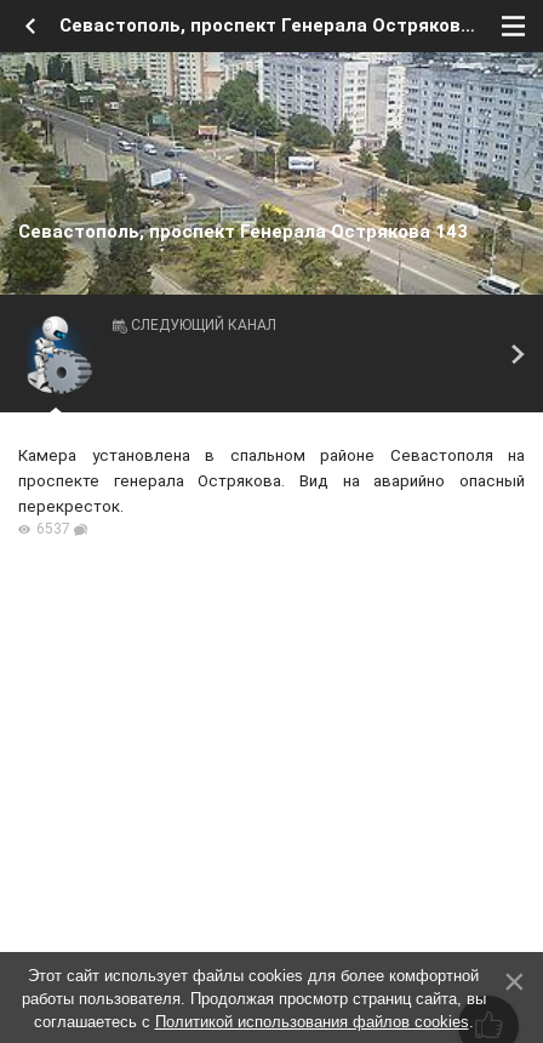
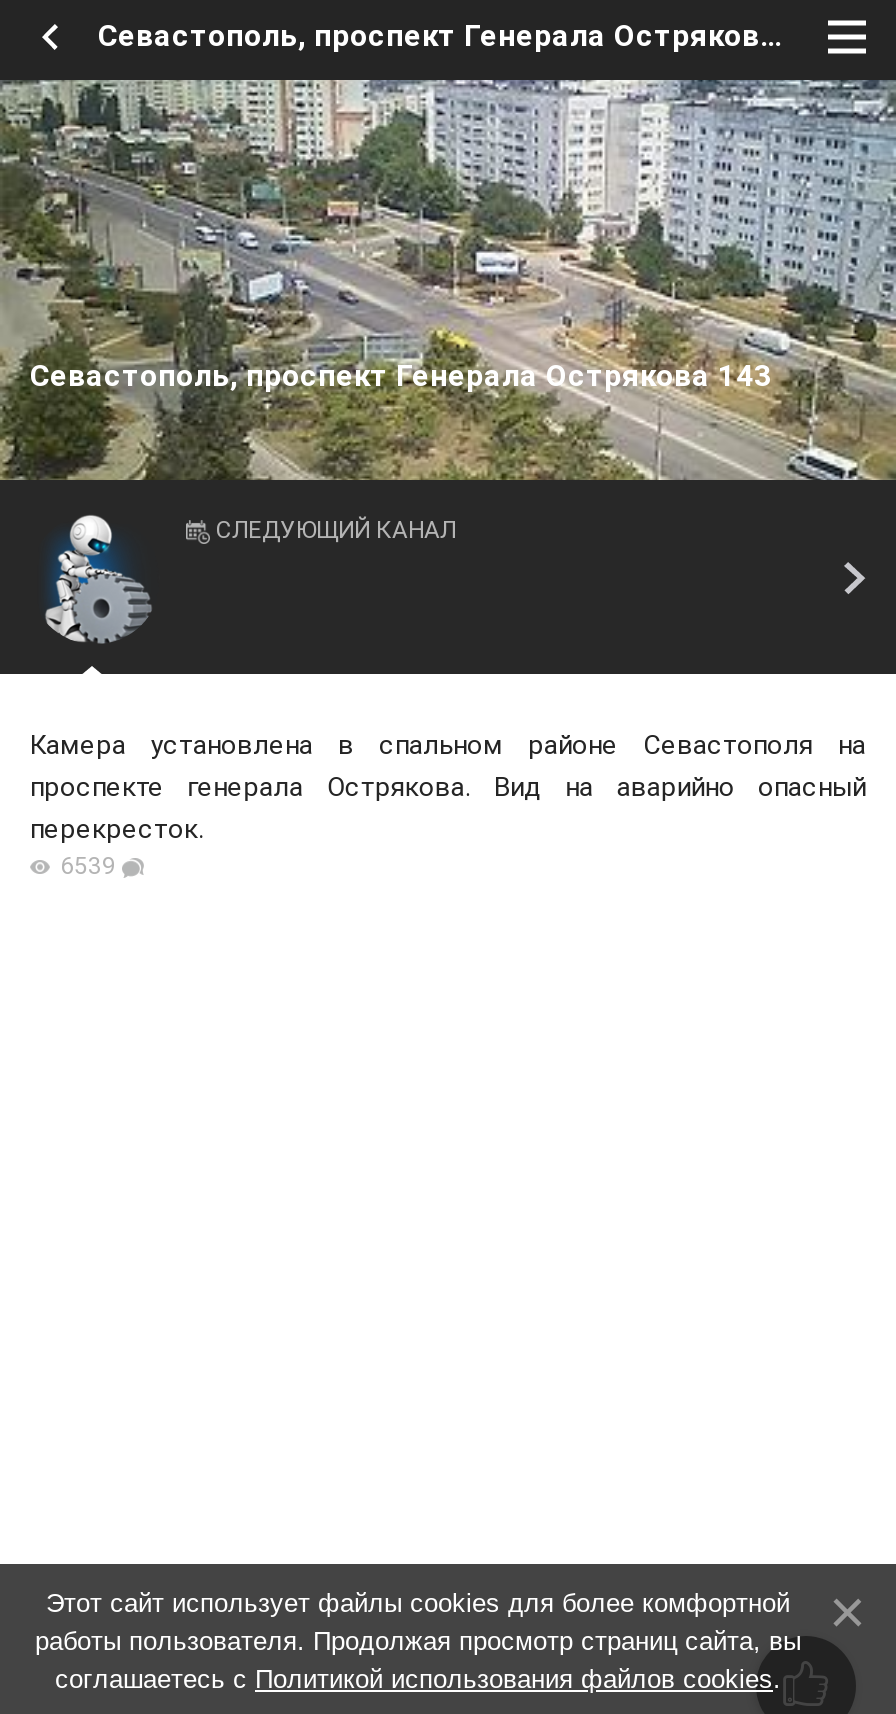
- 6537
+ 6539
